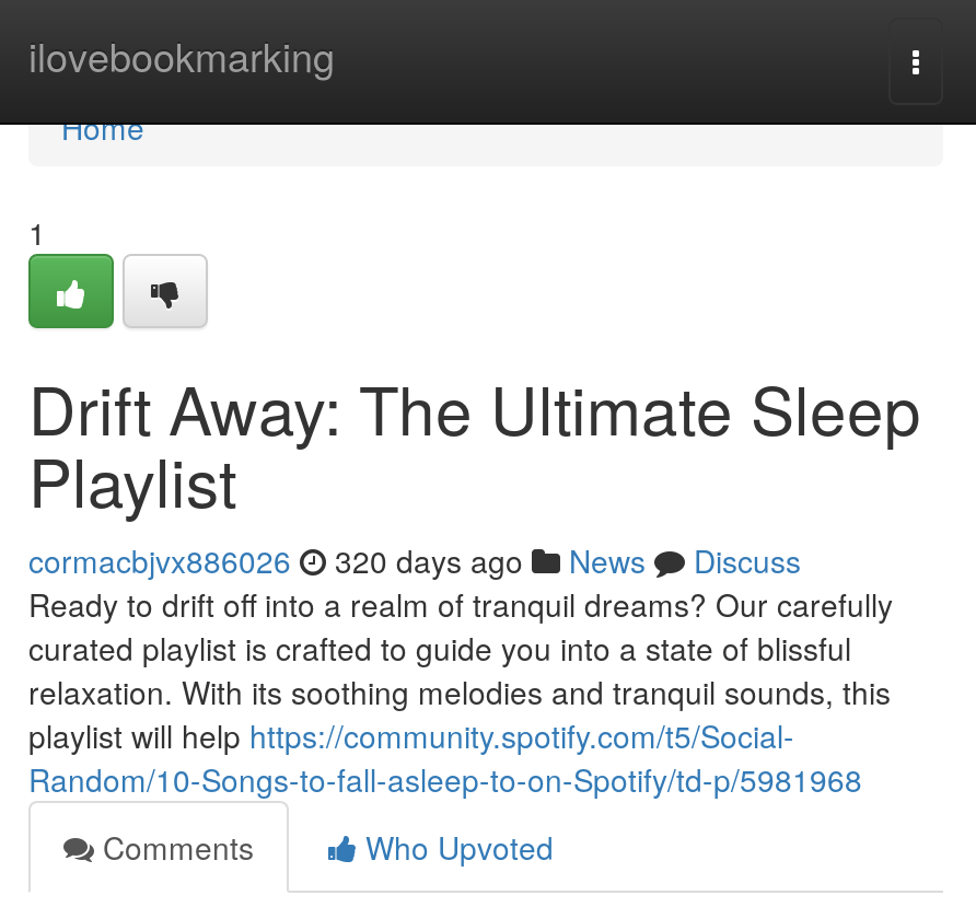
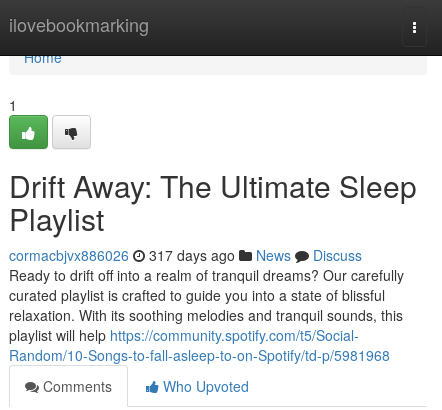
- cormacbjvx886026 320 days ago News Discuss
+ cormacbjvx886026 317 days ago News Discuss
